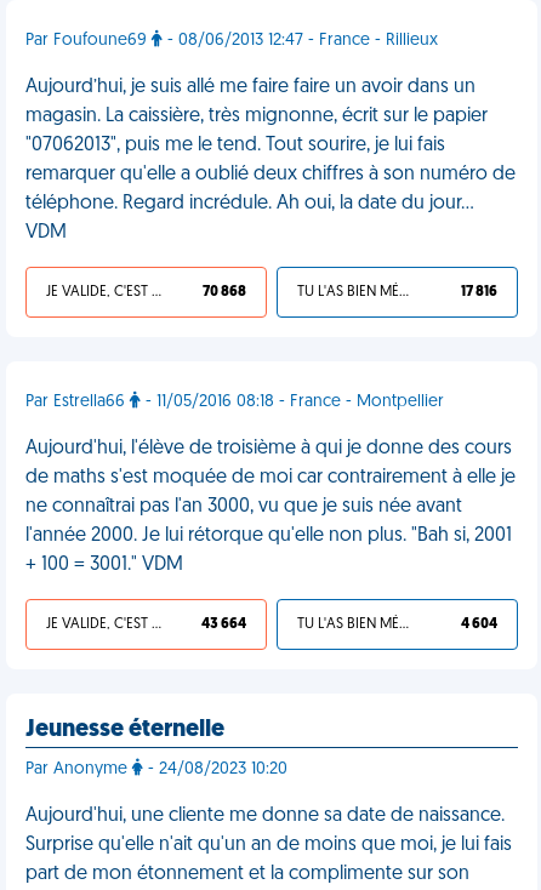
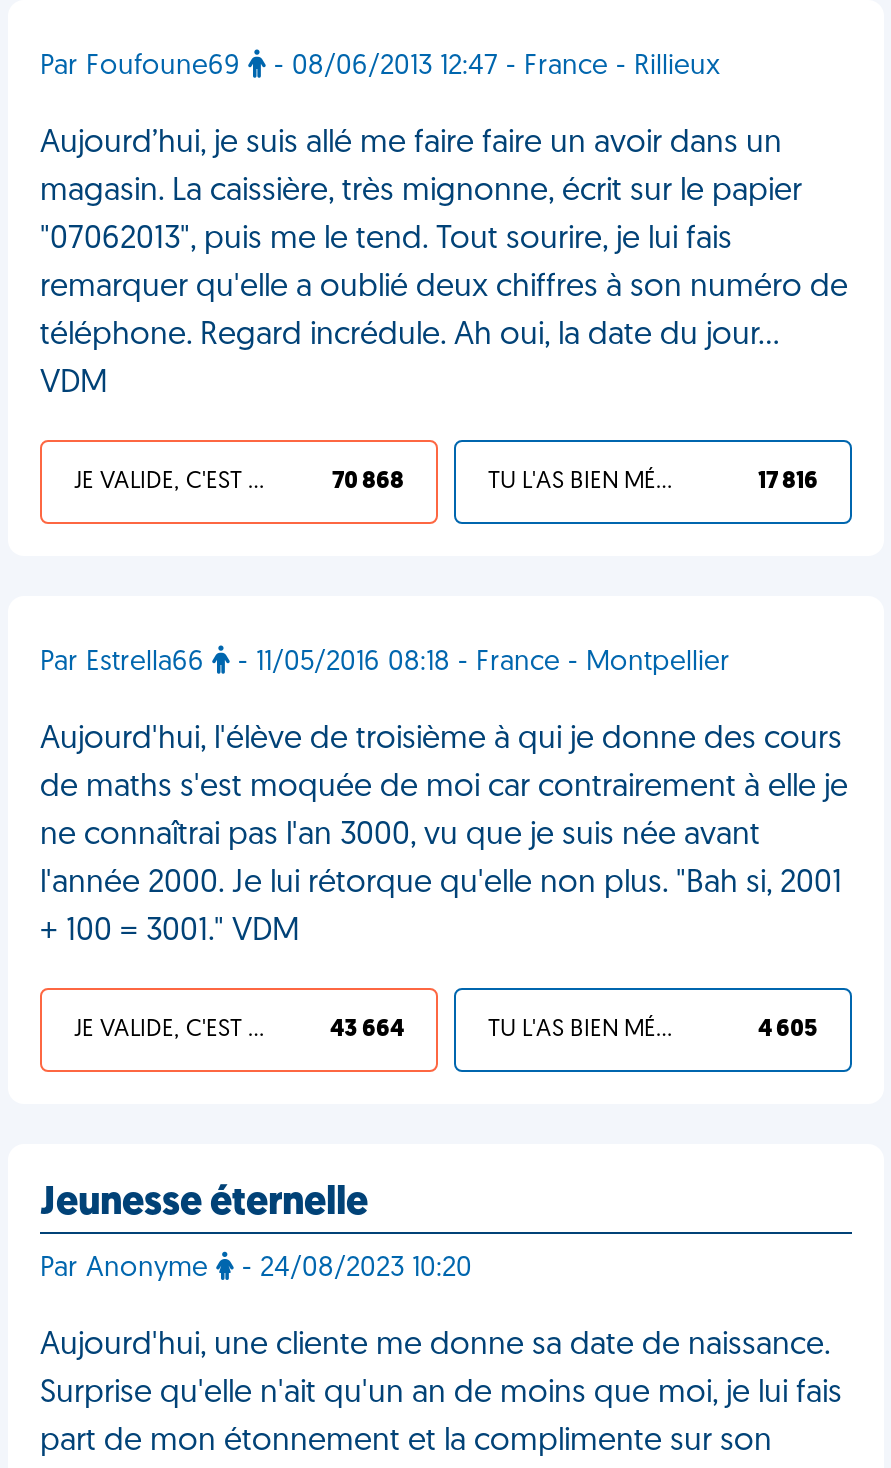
- 4 604
+ 4 605
